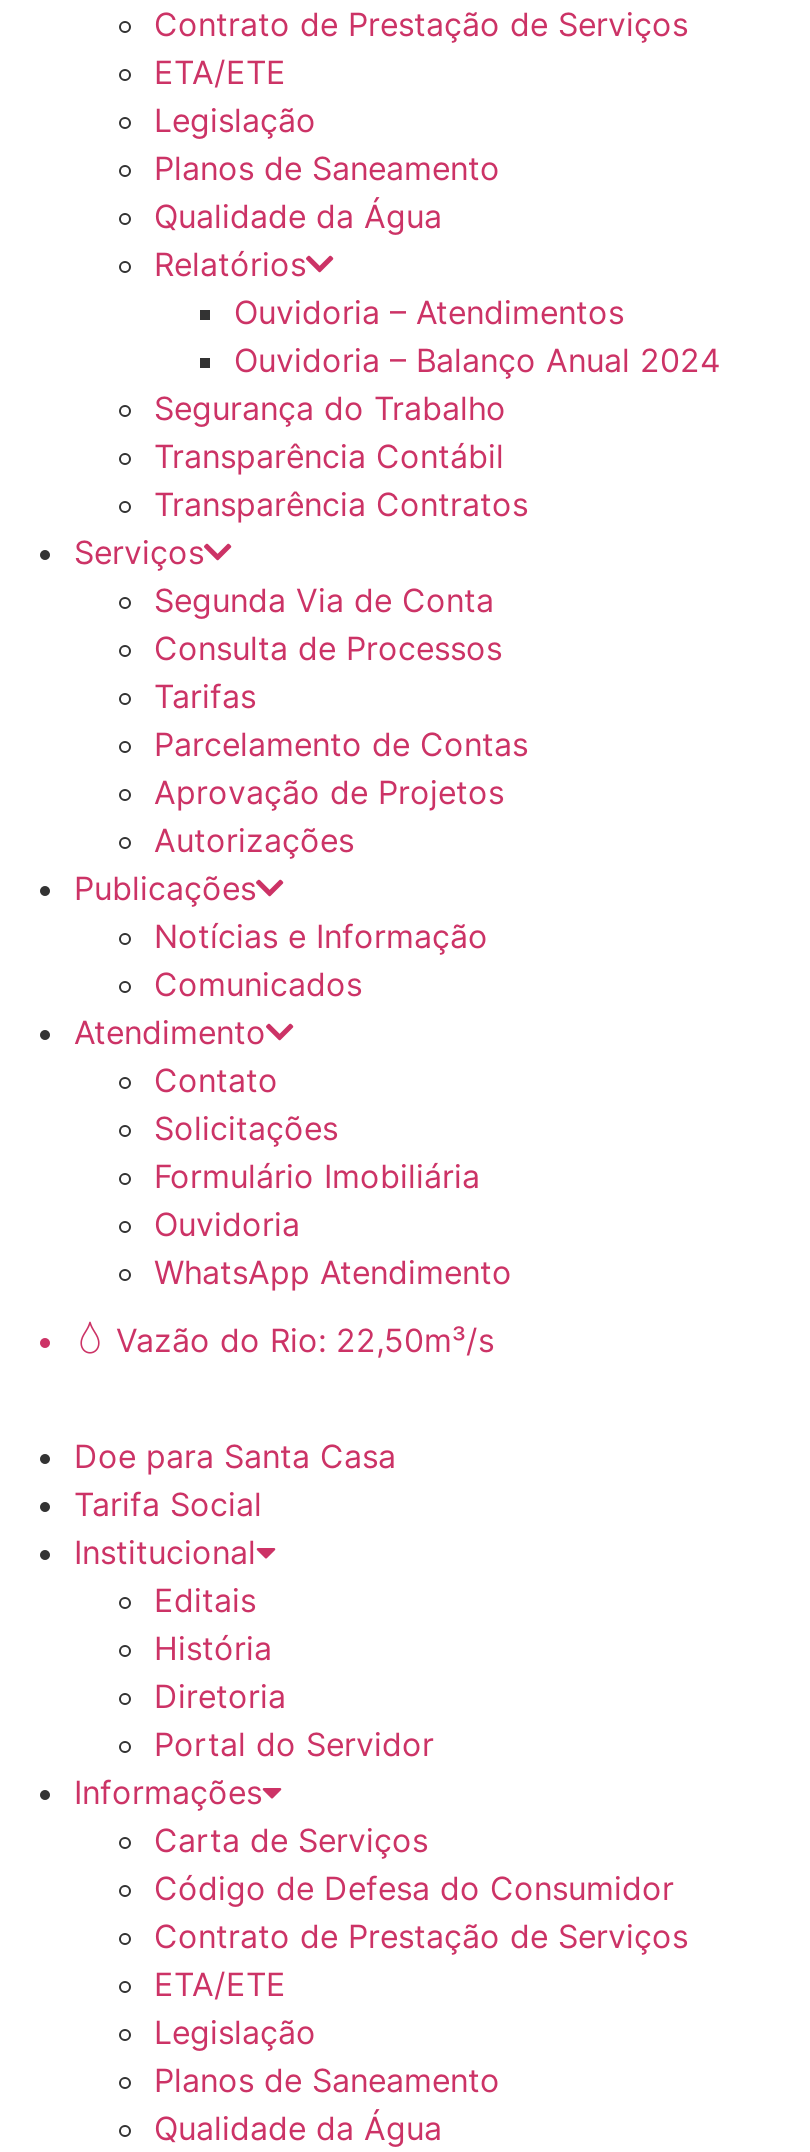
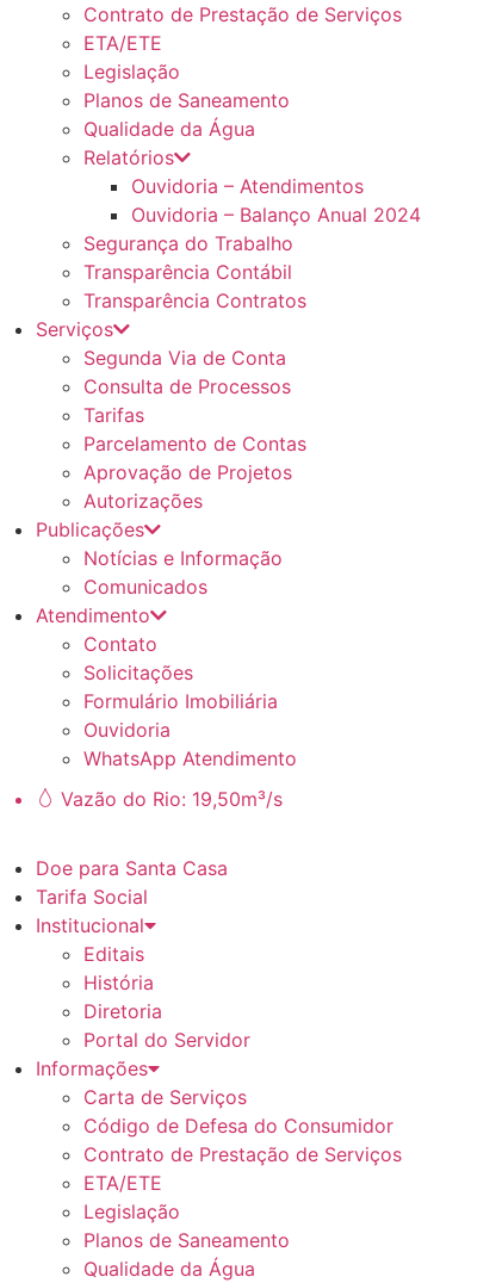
- Vazão do Rio: 22,50m³/s
+ Vazão do Rio: 19,50m³/s
